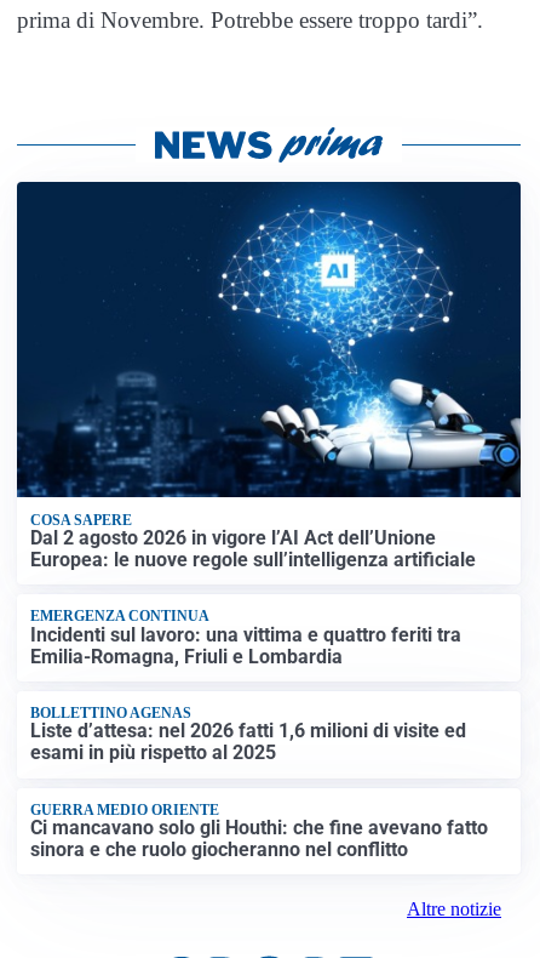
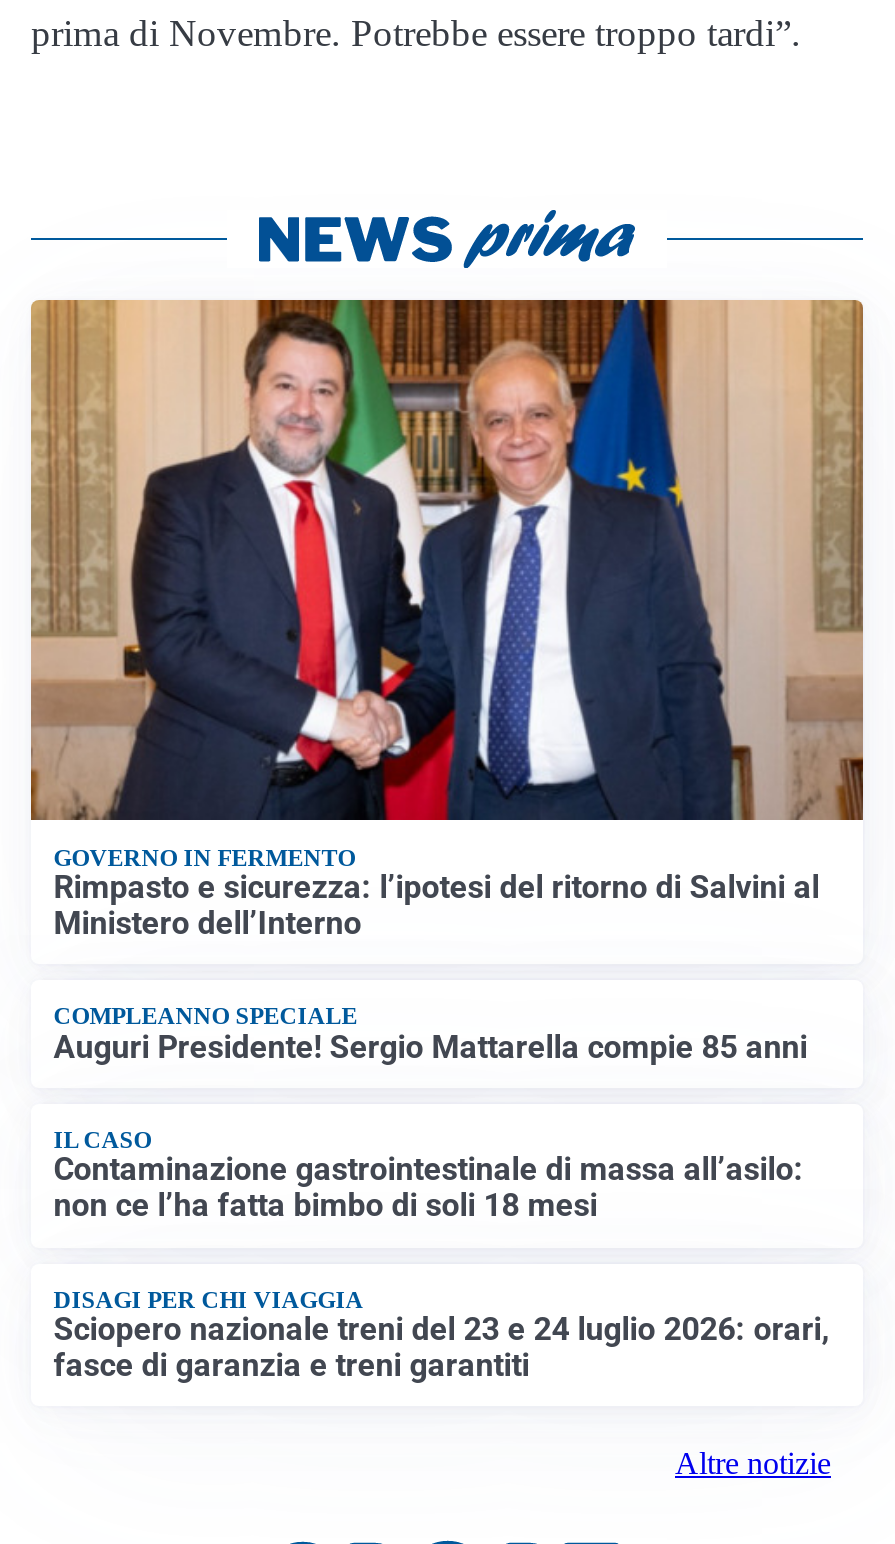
- [image]
- COSA SAPERE
- Dal 2 agosto 2026 in vigore l’AI Act dell’Unione
- Europea: le nuove regole sull’intelligenza artificiale
+ [image]
+ GOVERNO IN FERMENTO
+ Rimpasto e sicurezza: l’ipotesi del ritorno di Salvini al
+ Ministero dell’Interno

- EMERGENZA CONTINUA
- Incidenti sul lavoro: una vittima e quattro feriti tra
- Emilia-Romagna, Friuli e Lombardia
+ COMPLEANNO SPECIALE
+ Auguri Presidente! Sergio Mattarella compie 85 anni

- BOLLETTINO AGENAS
- Liste d’attesa: nel 2026 fatti 1,6 milioni di visite ed
- esami in più rispetto al 2025
+ IL CASO
+ Contaminazione gastrointestinale di massa all’asilo:
+ non ce l’ha fatta bimbo di soli 18 mesi

- GUERRA MEDIO ORIENTE
- Ci mancavano solo gli Houthi: che fine avevano fatto
- sinora e che ruolo giocheranno nel conflitto
+ DISAGI PER CHI VIAGGIA
+ Sciopero nazionale treni del 23 e 24 luglio 2026: orari,
+ fasce di garanzia e treni garantiti
